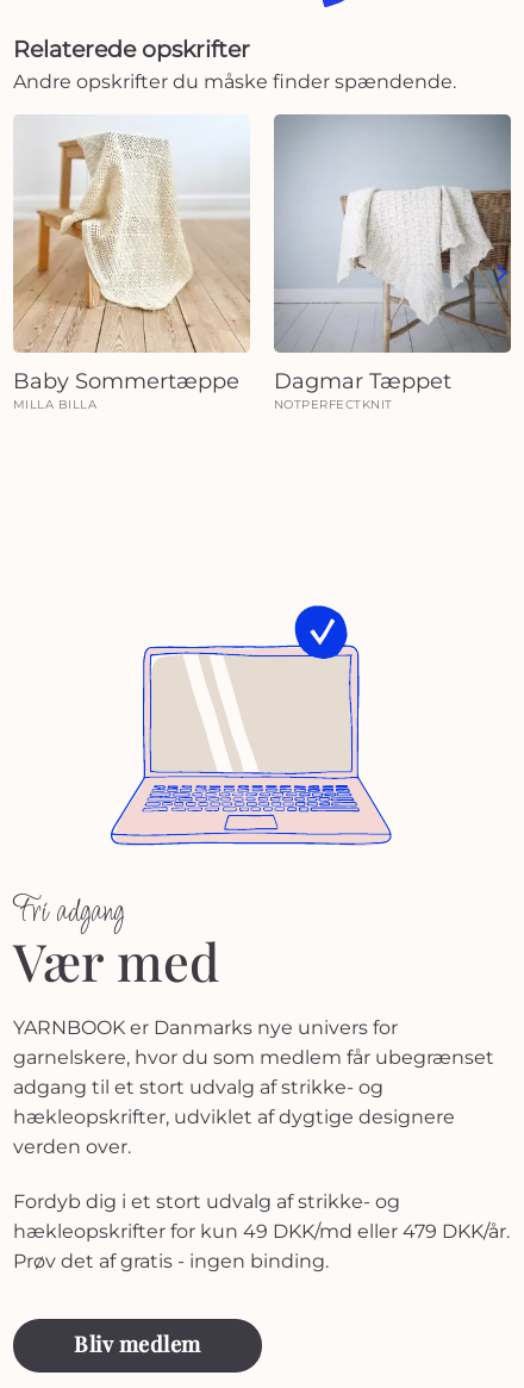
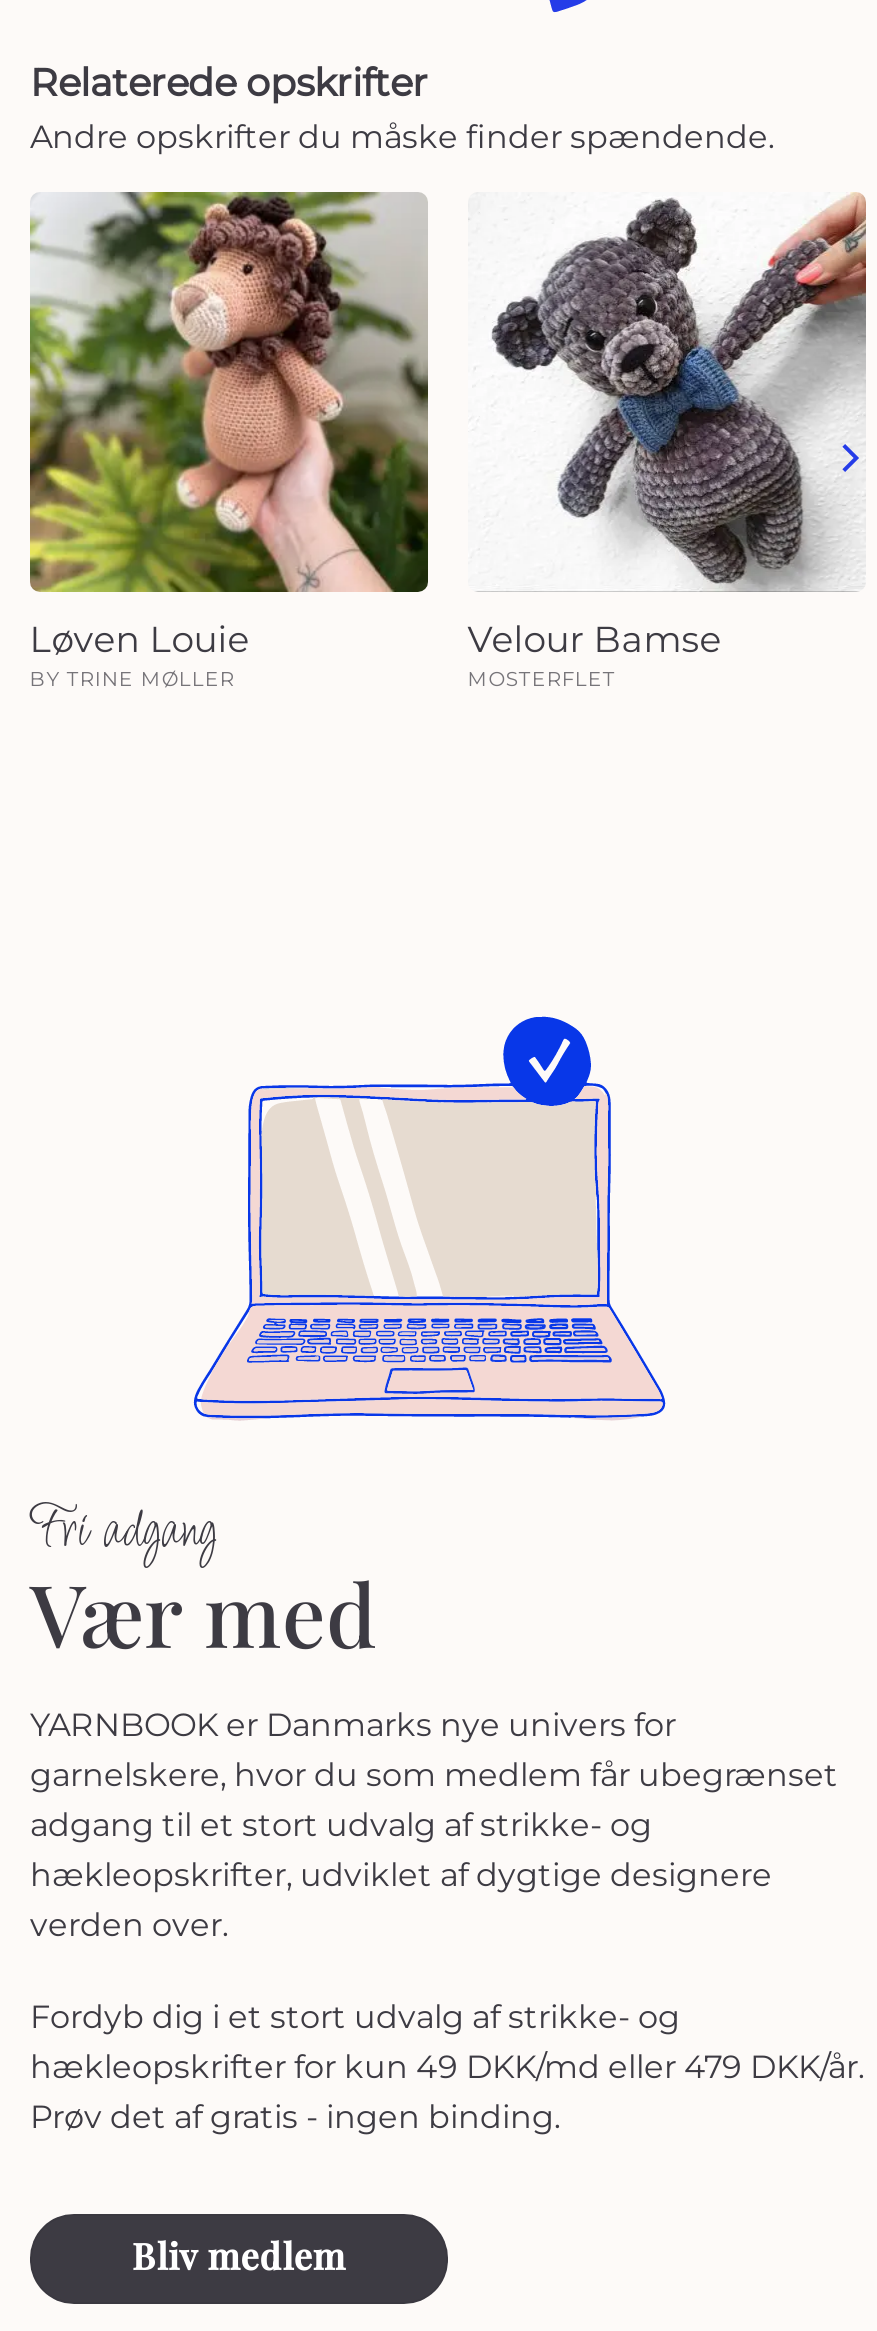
- [image]
- Baby Sommertæppe
- MILLA BILLA
+ [image]
+ Løven Louie
+ BY TRINE MØLLER

- [image]
- Dagmar Tæppet
- NOTPERFECTKNIT
+ [image]
+ Velour Bamse
+ MOSTERFLET
